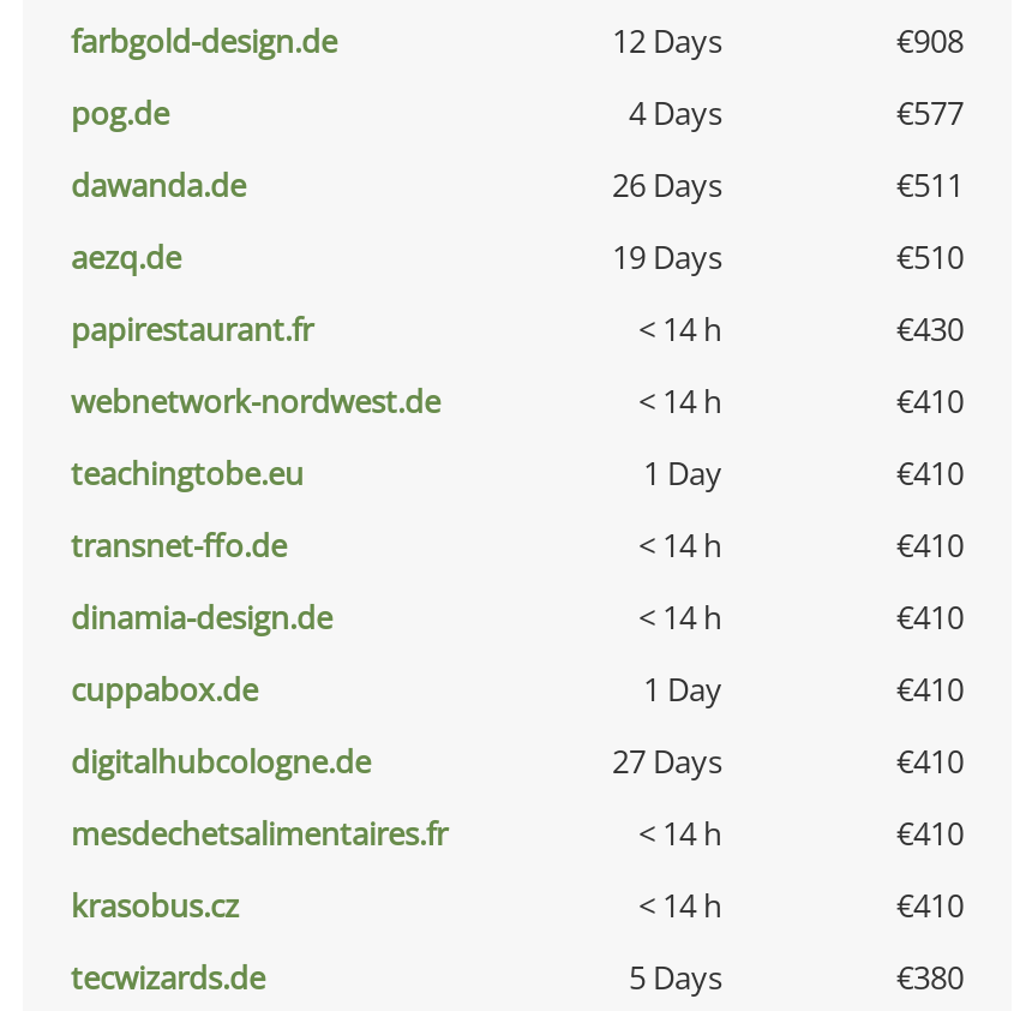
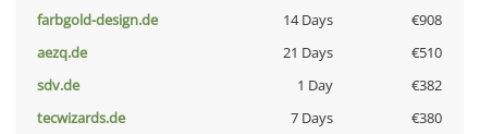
- 12 Days
+ 14 Days

- pog.de
- 4 Days
- €577
- dawanda.de
- 26 Days
- €511

- 19 Days
+ 21 Days

- papirestaurant.fr
- < 14 h
- €430
- webnetwork-nordwest.de
- < 14 h
- €410
- teachingtobe.eu
+ sdv.de

- €410
- transnet-ffo.de
- < 14 h
- €410
- dinamia-design.de
- < 14 h
- €410
- cuppabox.de
- 1 Day
- €410
- digitalhubcologne.de
- 27 Days
- €410
- mesdechetsalimentaires.fr
- < 14 h
- €410
- krasobus.cz
- < 14 h
- €410
+ €382

- 5 Days
+ 7 Days
